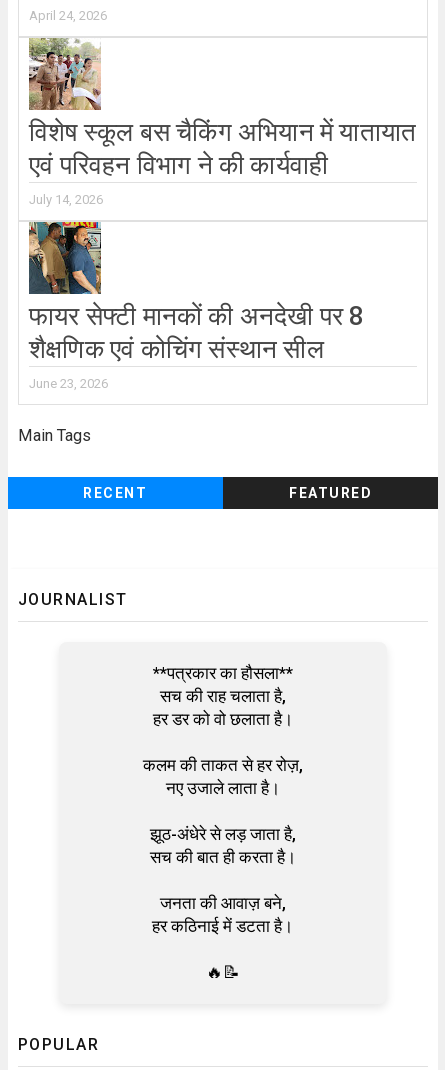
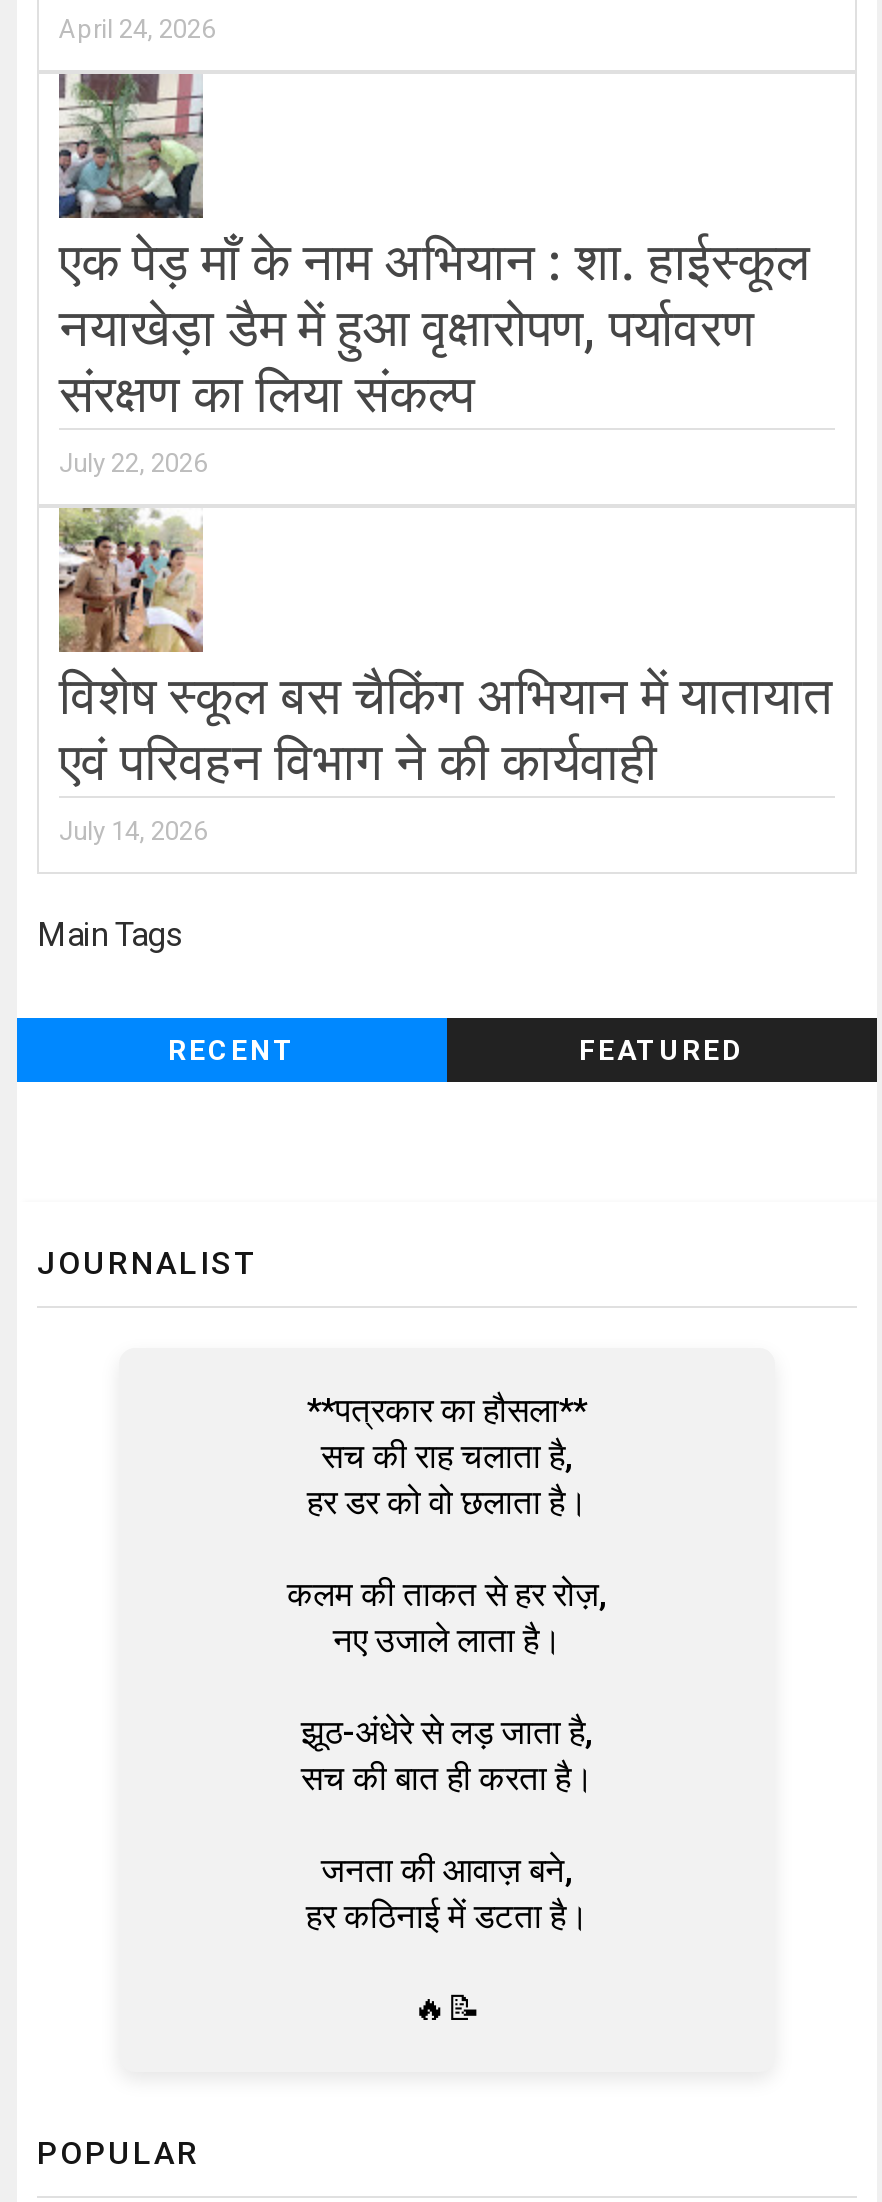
+ [image]
+ एक पेड़ माँ के नाम अभियान : शा. हाईस्कूल
+ नयाखेड़ा डैम में हुआ वृक्षारोपण, पर्यावरण
+ संरक्षण का लिया संकल्प
+ July 22, 2026

moved down: [image] | विशेष स्कूल बस चैकिंग अभियान में यातायात | एवं परिवहन विभाग ने की कार्यवाही | July 14, 2026

- [image]
- फायर सेफ्टी मानकों की अनदेखी पर 8
- शैक्षणिक एवं कोचिंग संस्थान सील
- June 23, 2026
